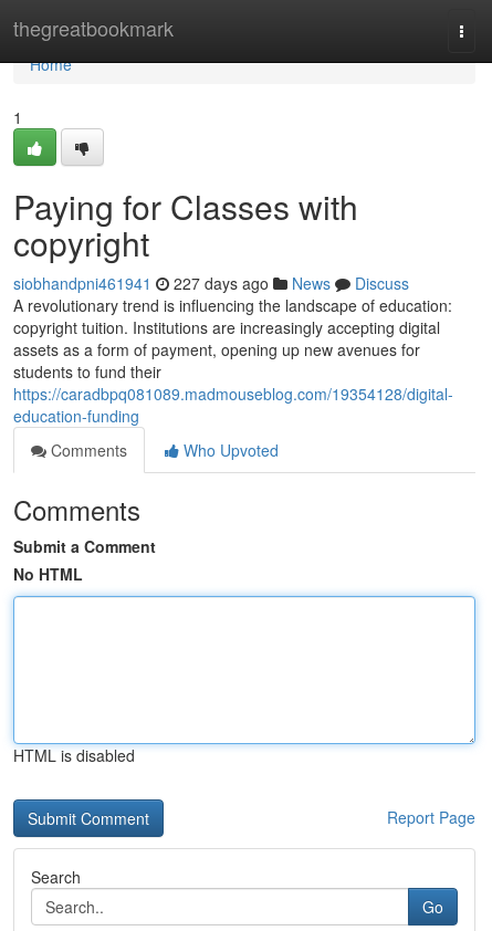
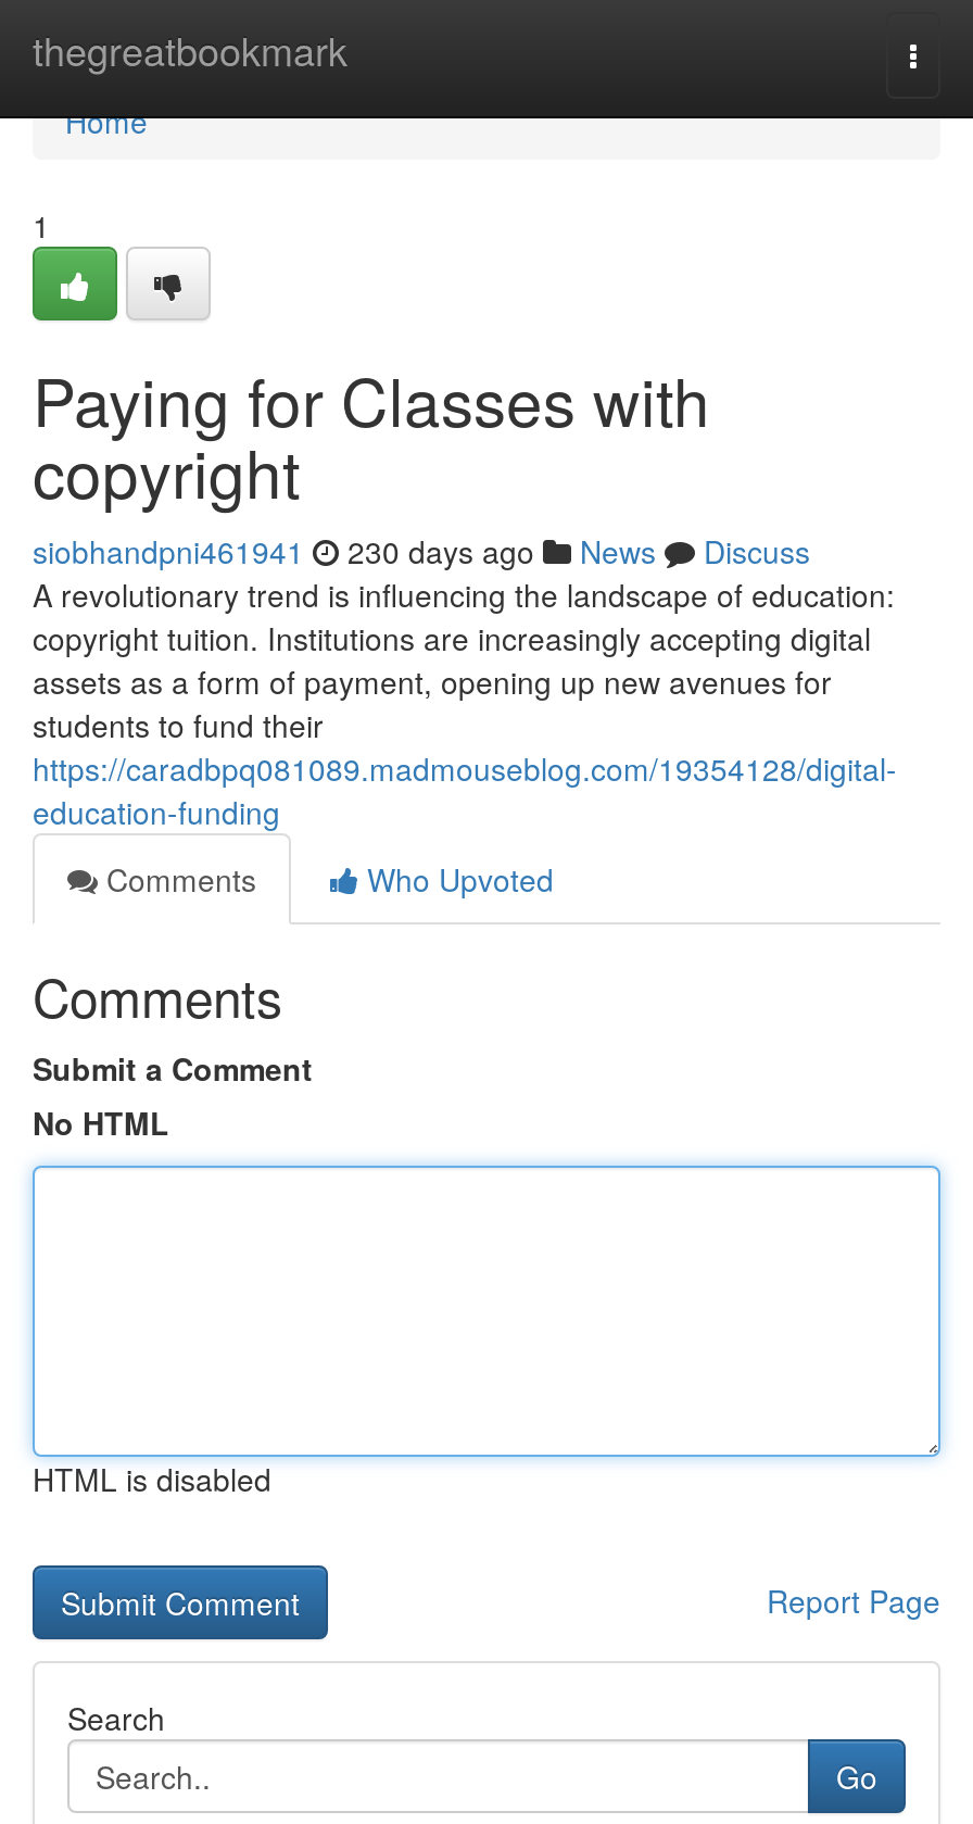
- siobhandpni461941 227 days ago News Discuss
+ siobhandpni461941 230 days ago News Discuss
